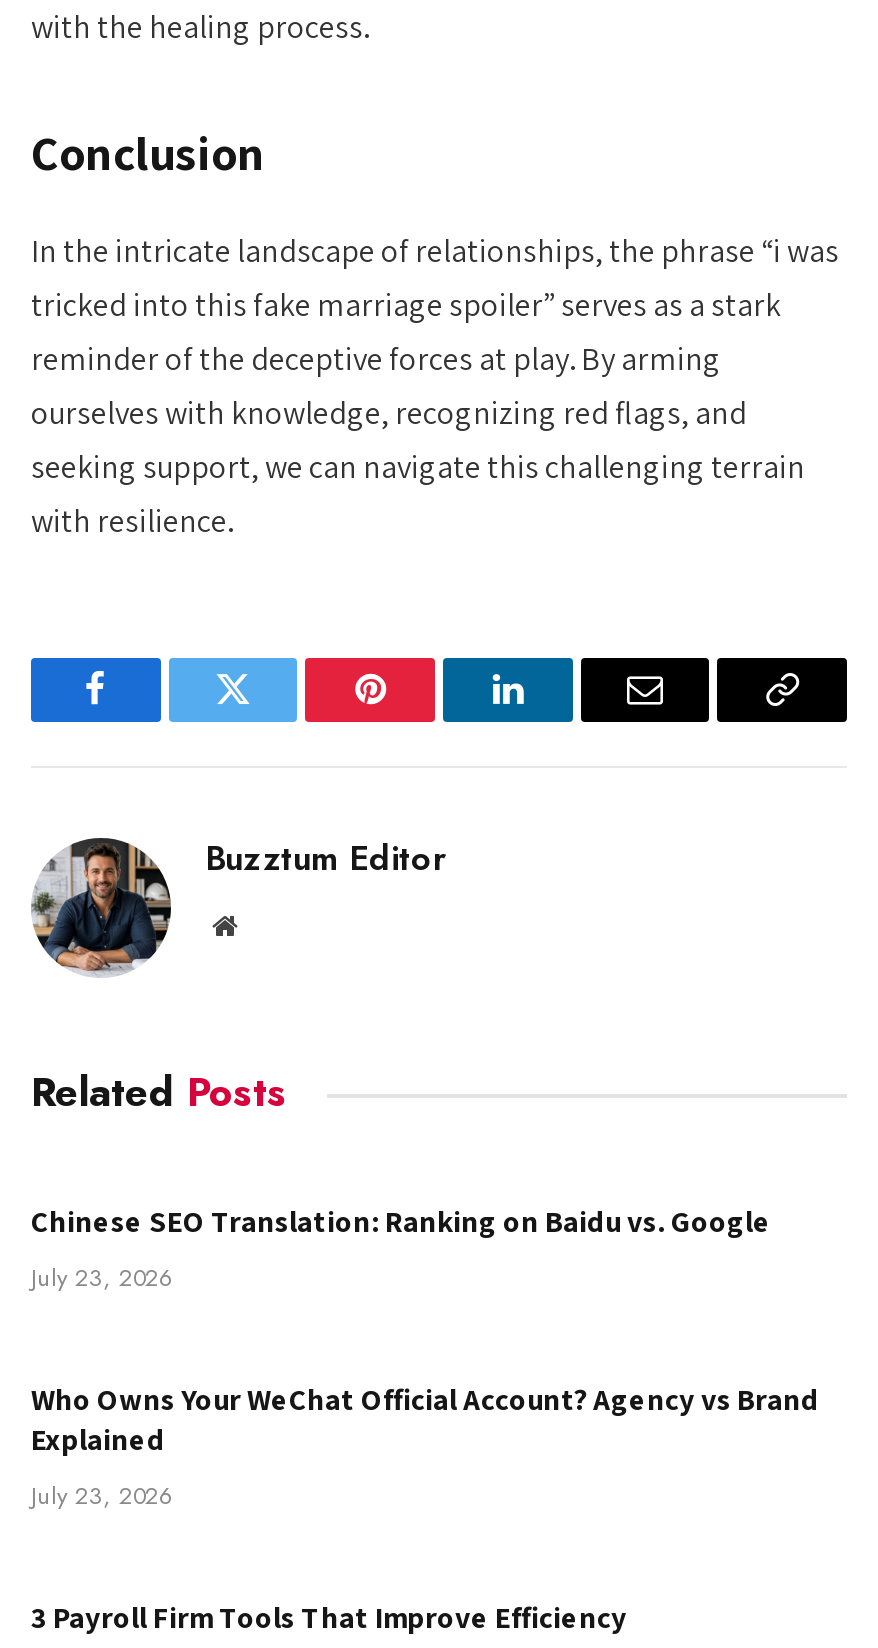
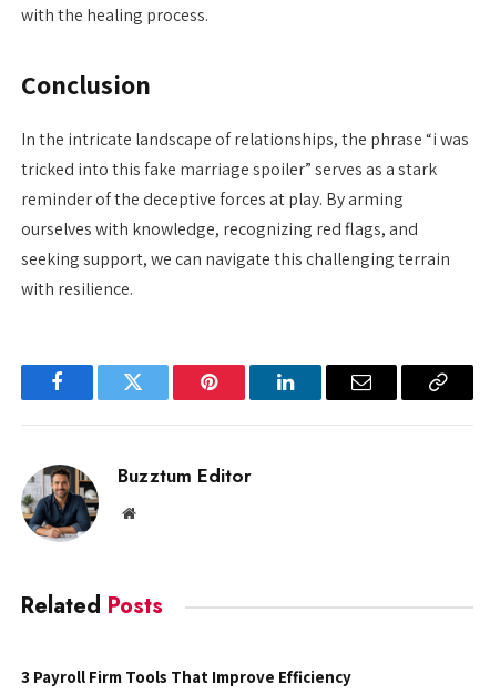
- Chinese SEO Translation: Ranking on Baidu vs. Google
- July 23, 2026
- Who Owns Your WeChat Official Account? Agency vs Brand
- Explained
- July 23, 2026
